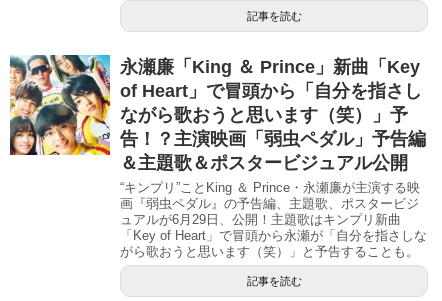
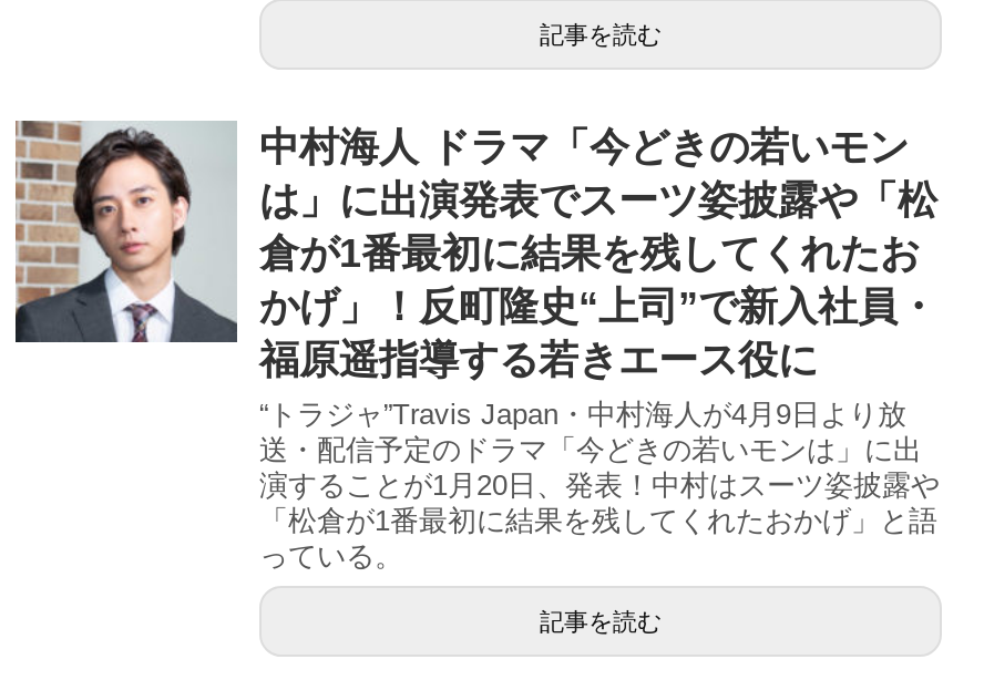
- [image]
- 永瀬廉「King ＆ Prince」新曲「Key
- of Heart」で冒頭から「自分を指さし
- ながら歌おうと思います（笑）」予
- 告！？主演映画「弱虫ペダル」予告編
- ＆主題歌＆ポスタービジュアル公開
- “キンプリ”ことKing ＆ Prince・永瀬廉が主演する映
- 画『弱虫ペダル』の予告編、主題歌、ポスタービジ
- ュアルが6月29日、公開！主題歌はキンプリ新曲
- 「Key of Heart」で冒頭から永瀬が「自分を指さしな
- がら歌おうと思います（笑）」と予告することも。
+ [image]
+ 中村海人 ドラマ「今どきの若いモン
+ は」に出演発表でスーツ姿披露や「松
+ 倉が1番最初に結果を残してくれたお
+ かげ」！反町隆史“上司”で新入社員・
+ 福原遥指導する若きエース役に
+ “トラジャ”Travis Japan・中村海人が4月9日より放
+ 送・配信予定のドラマ「今どきの若いモンは」に出
+ 演することが1月20日、発表！中村はスーツ姿披露や
+ 「松倉が1番最初に結果を残してくれたおかげ」と語
+ っている。
